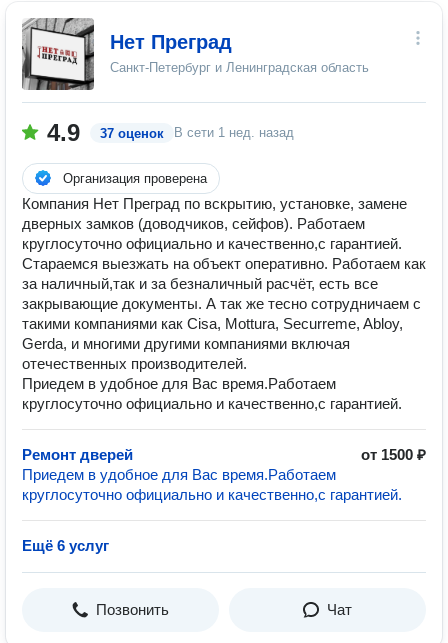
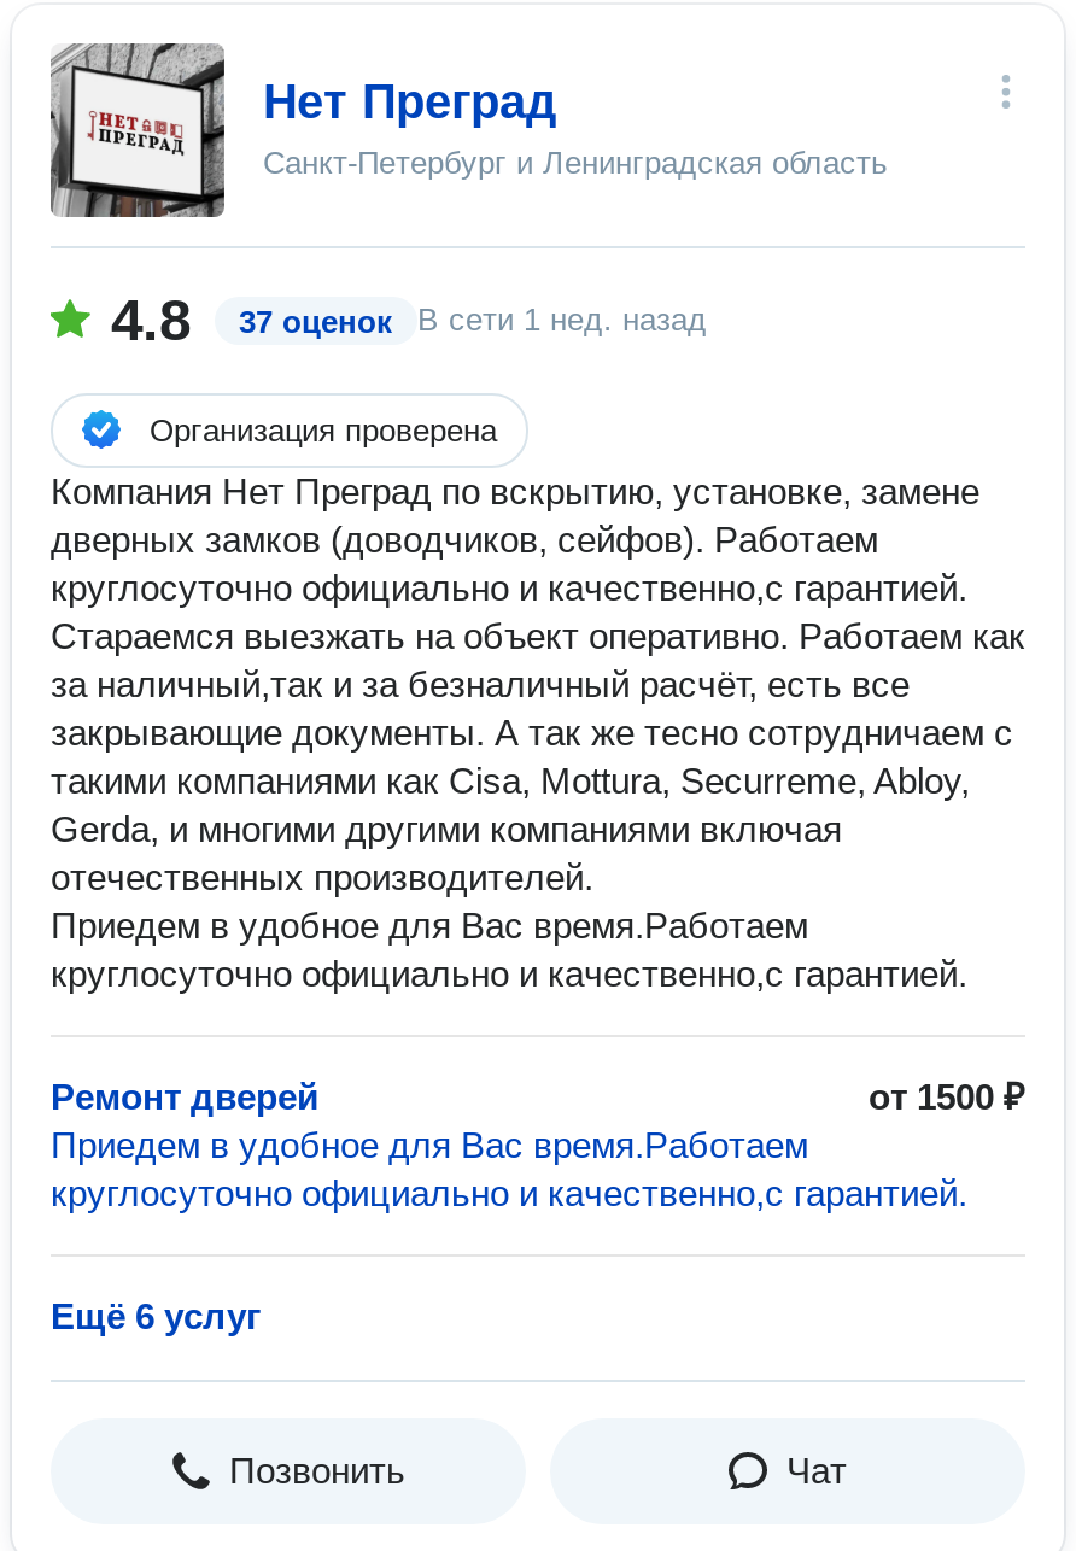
- 4.9 37 оценок В сети 1 нед. назад
+ 4.8 37 оценок В сети 1 нед. назад
